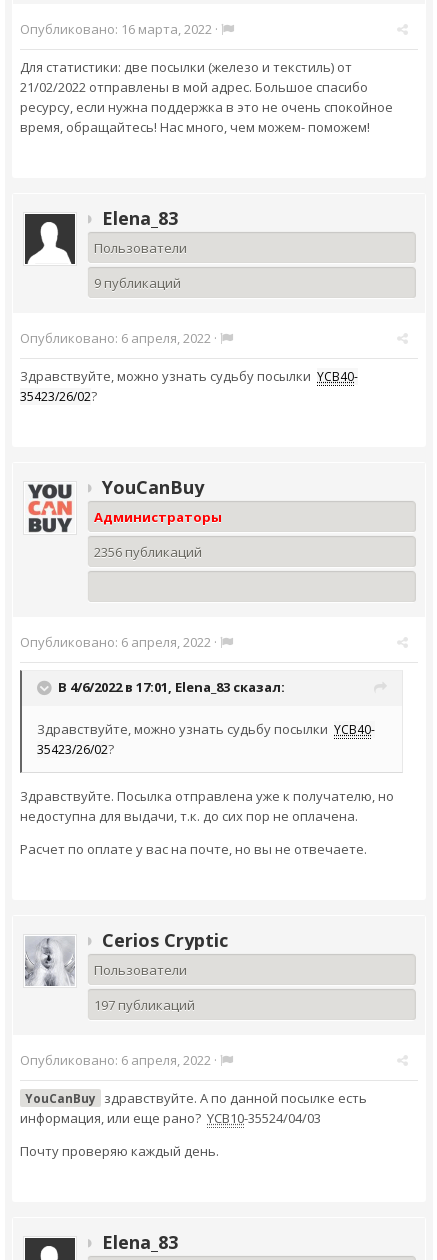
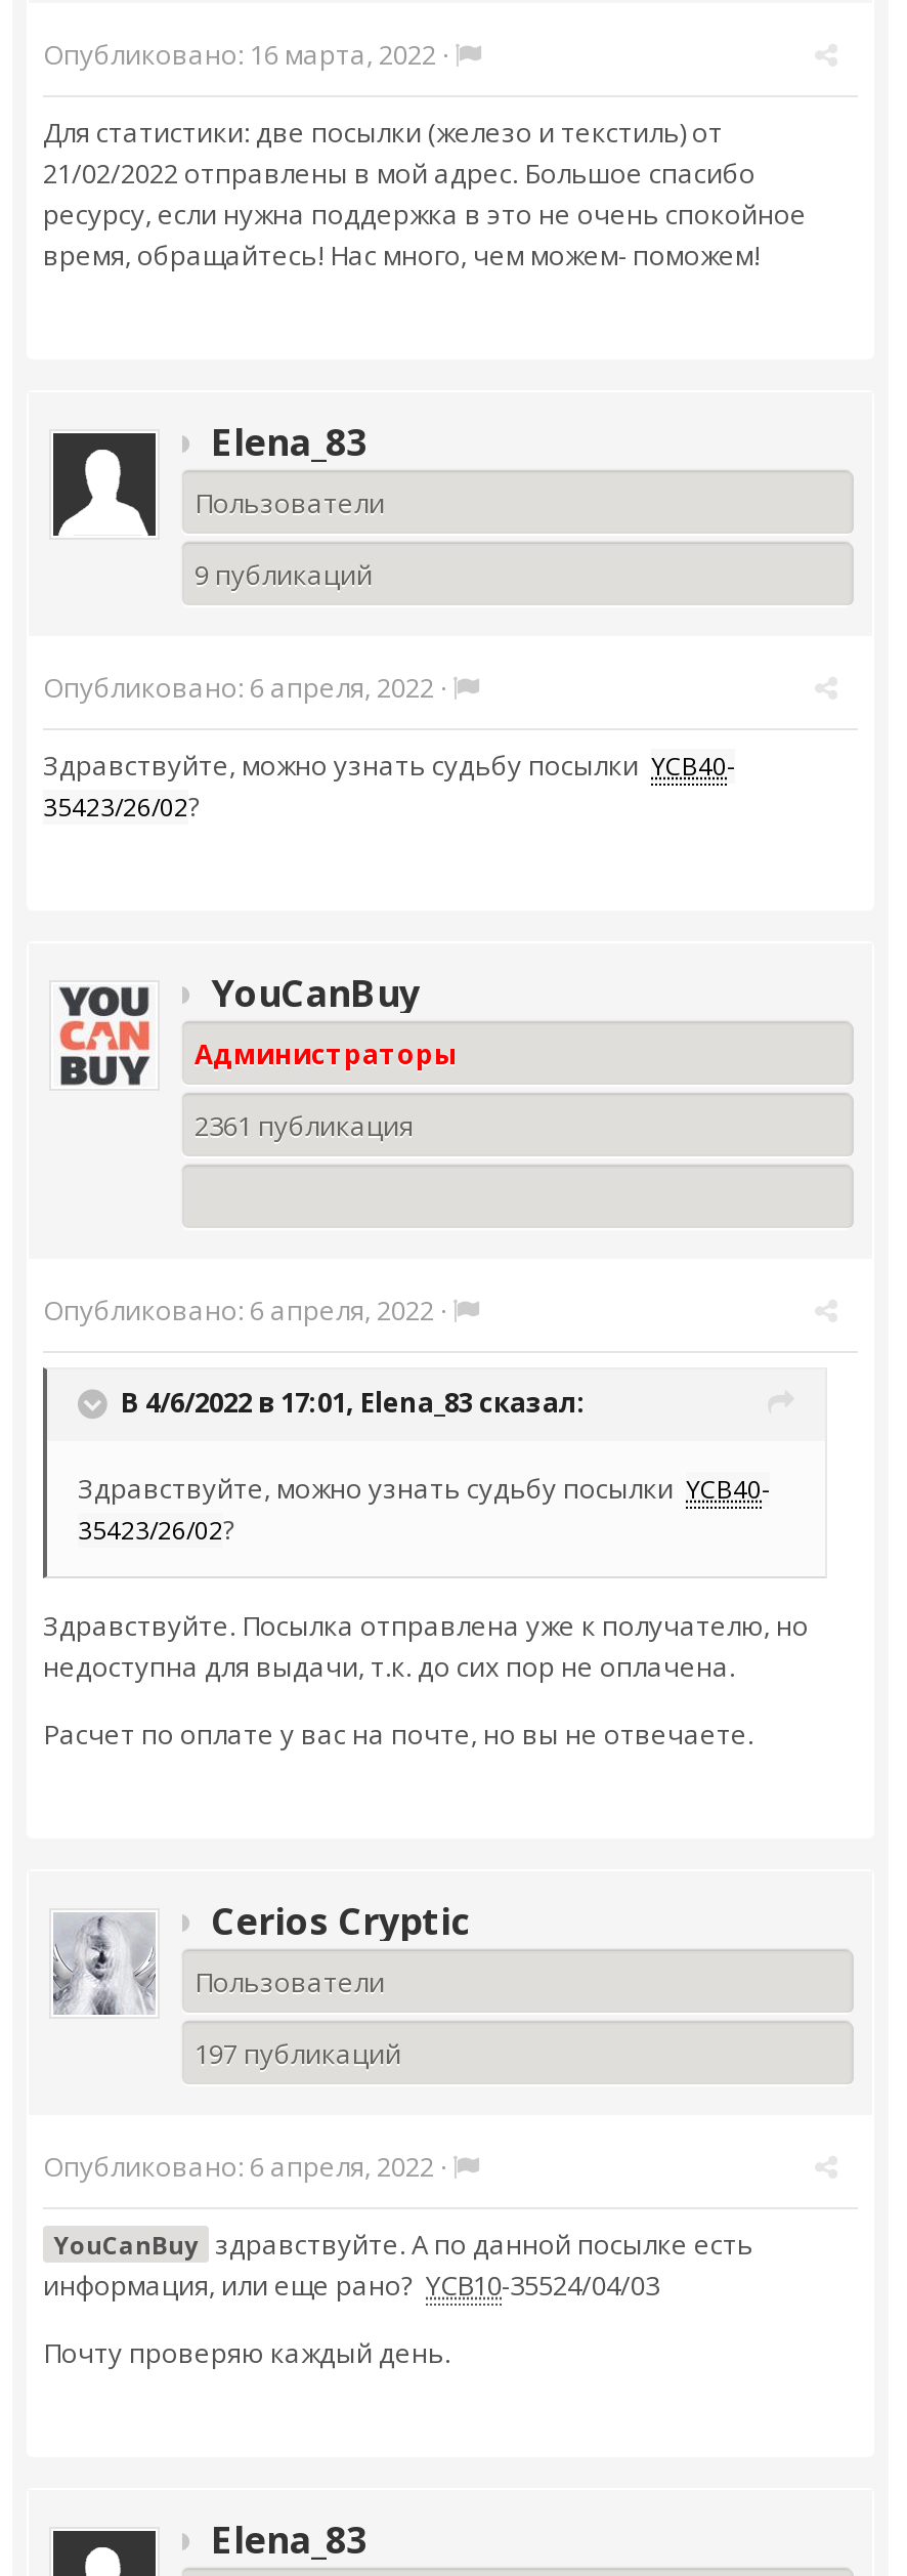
- 2356 публикаций
+ 2361 публикация
